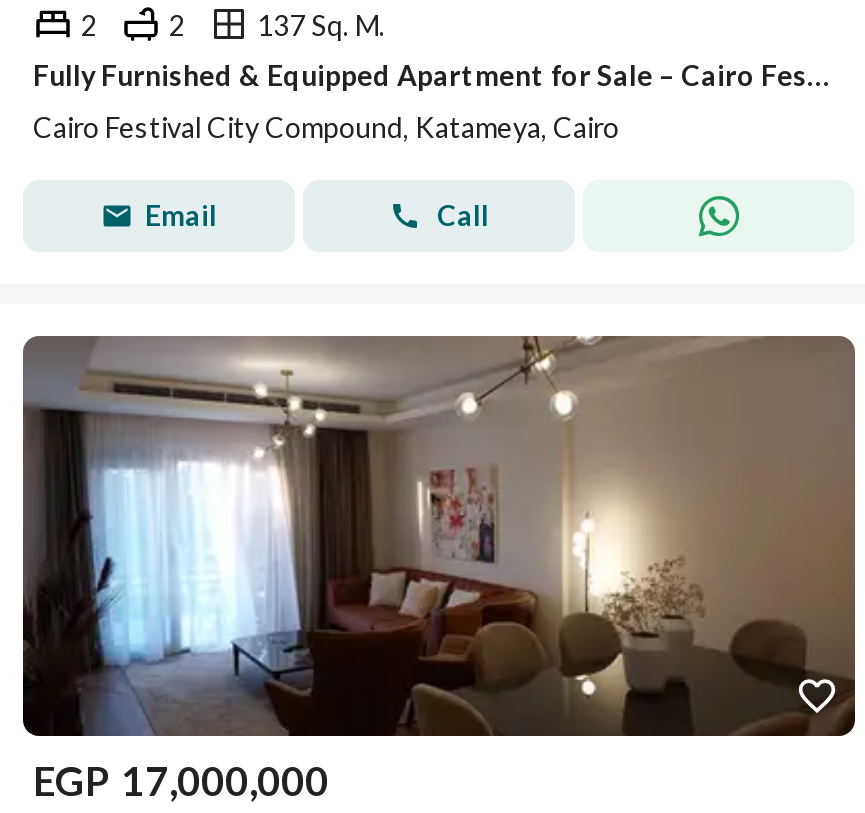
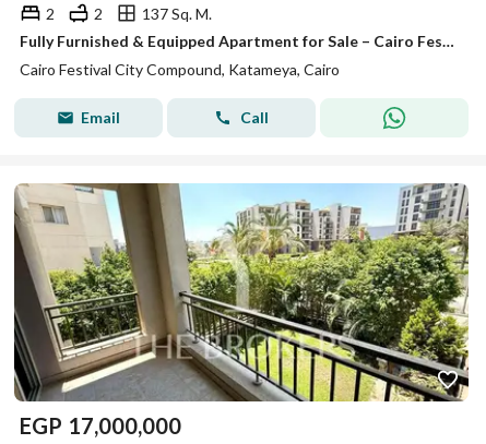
- [image]
+ [image]
